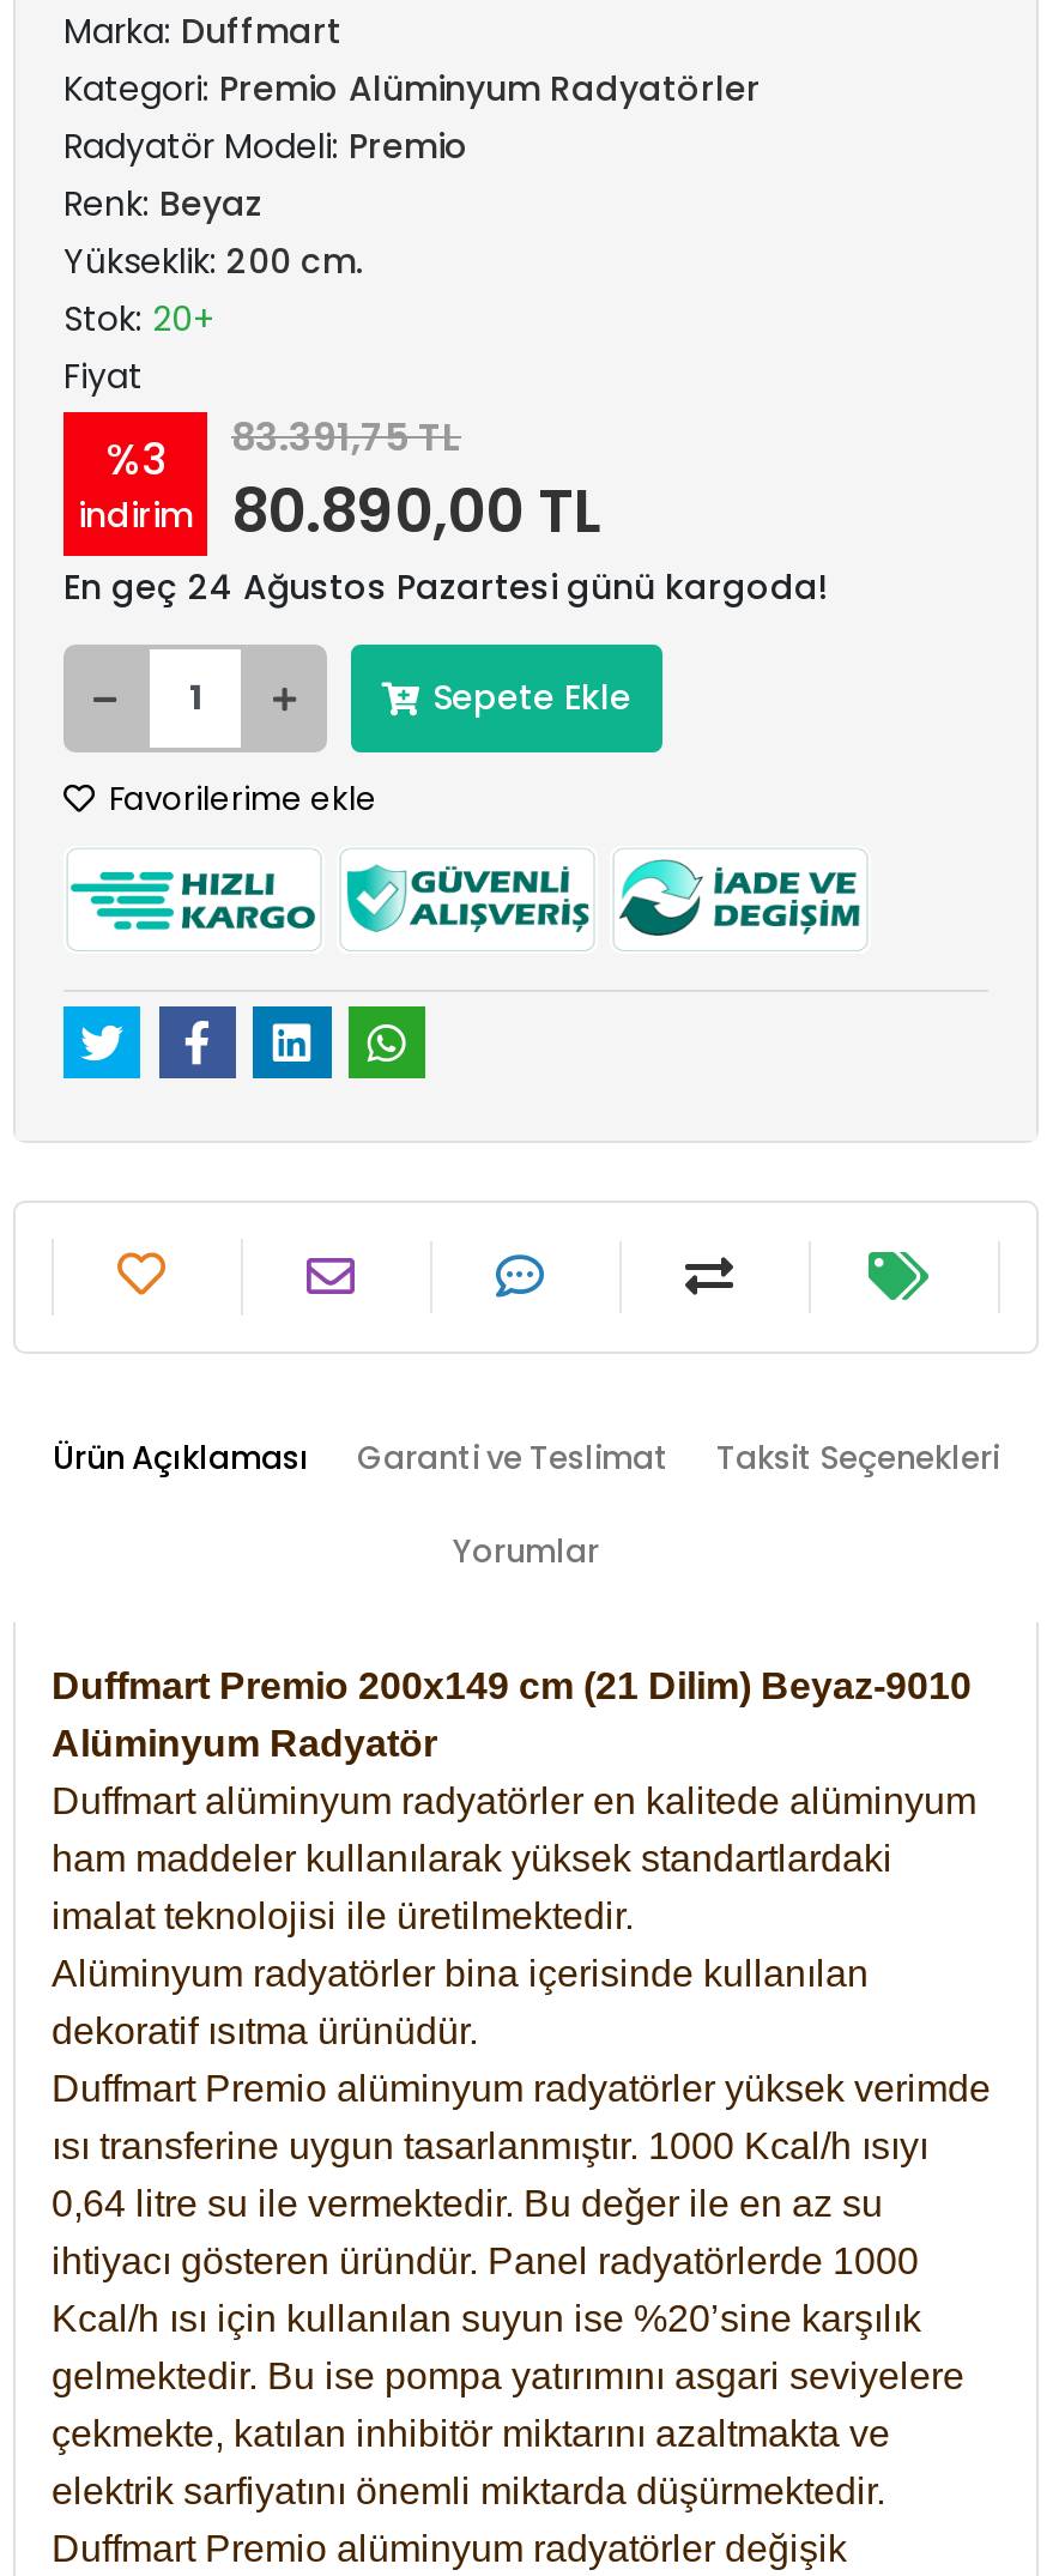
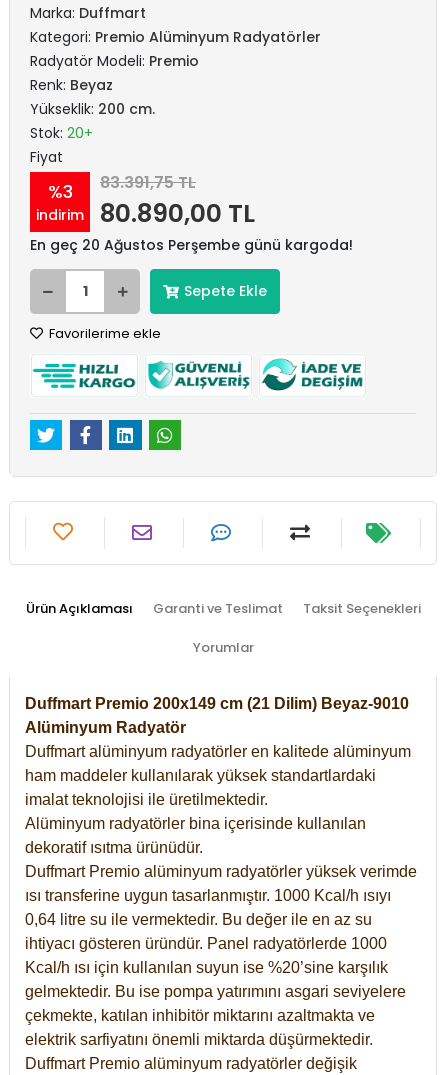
- En geç 24 Ağustos Pazartesi günü kargoda!
+ En geç 20 Ağustos Perşembe günü kargoda!
